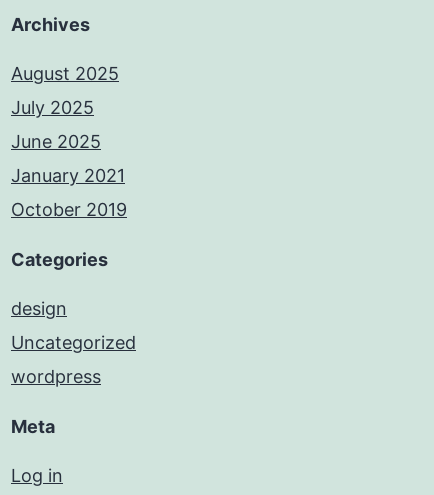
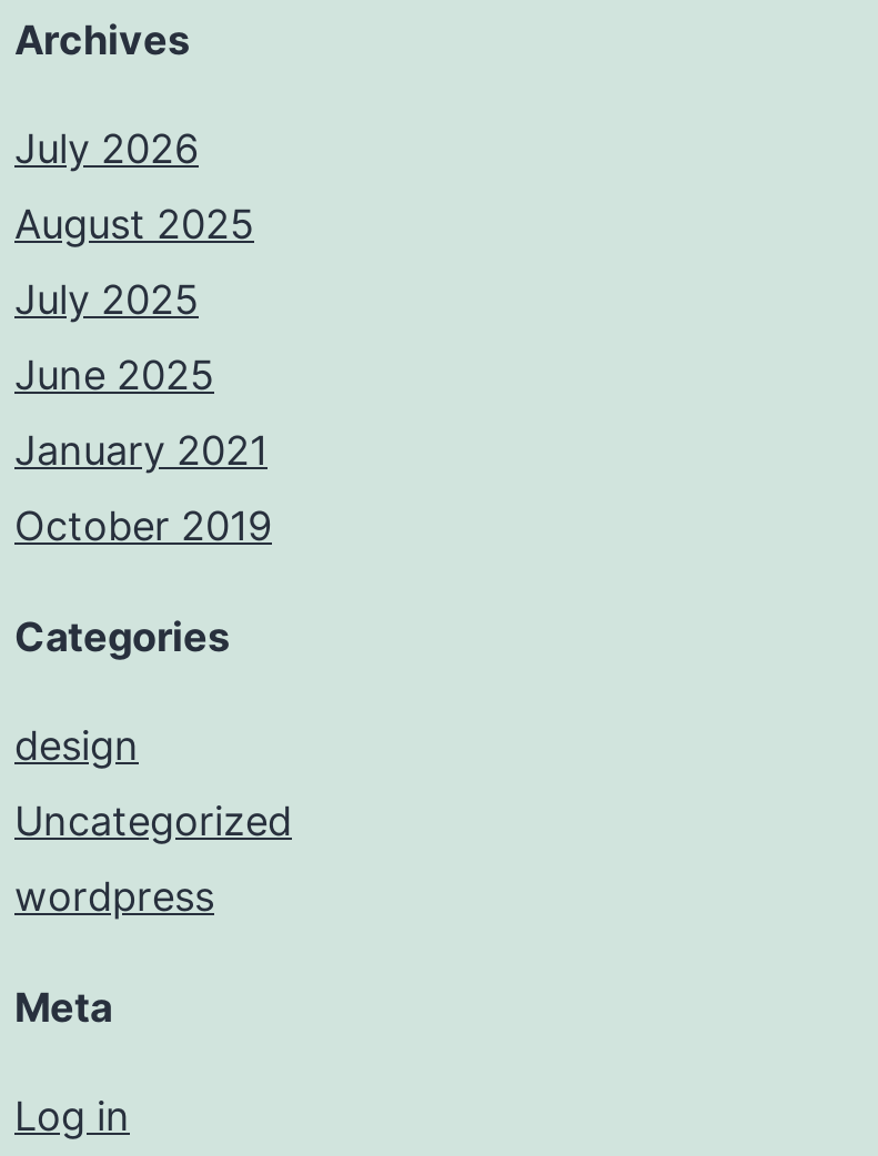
+ July 2026
